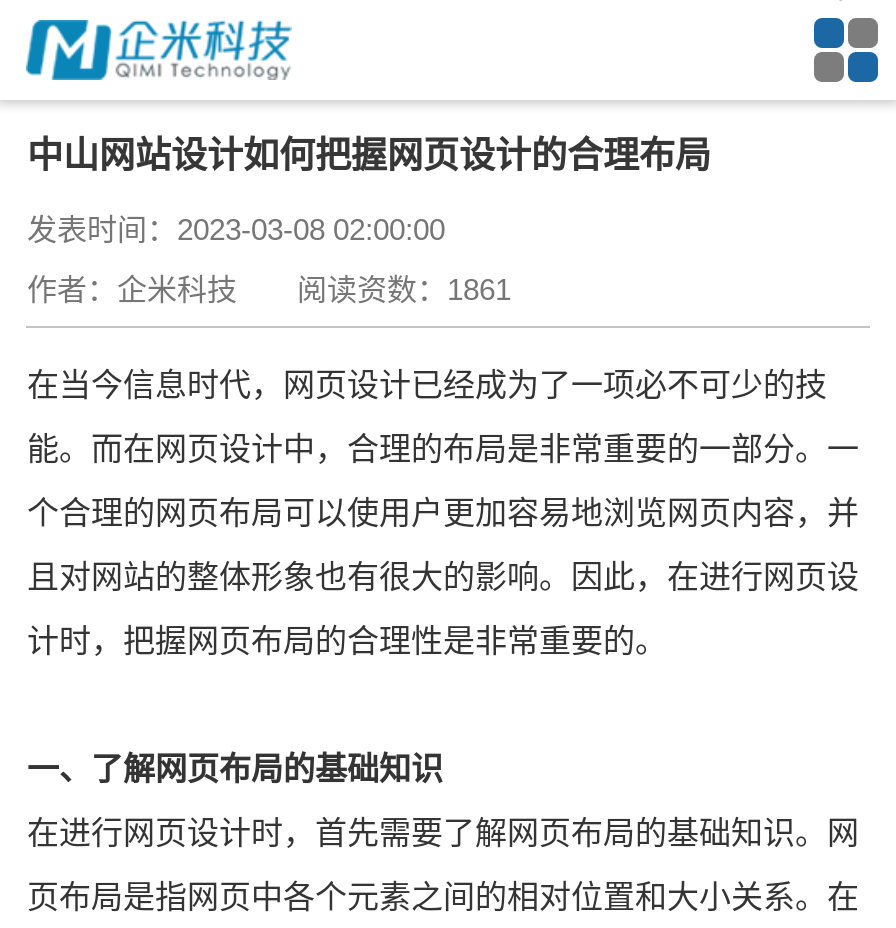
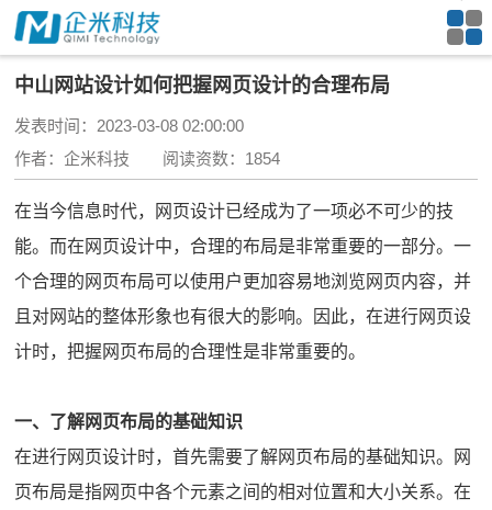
- 作者：企米科技 阅读资数：1861
+ 作者：企米科技 阅读资数：1854
